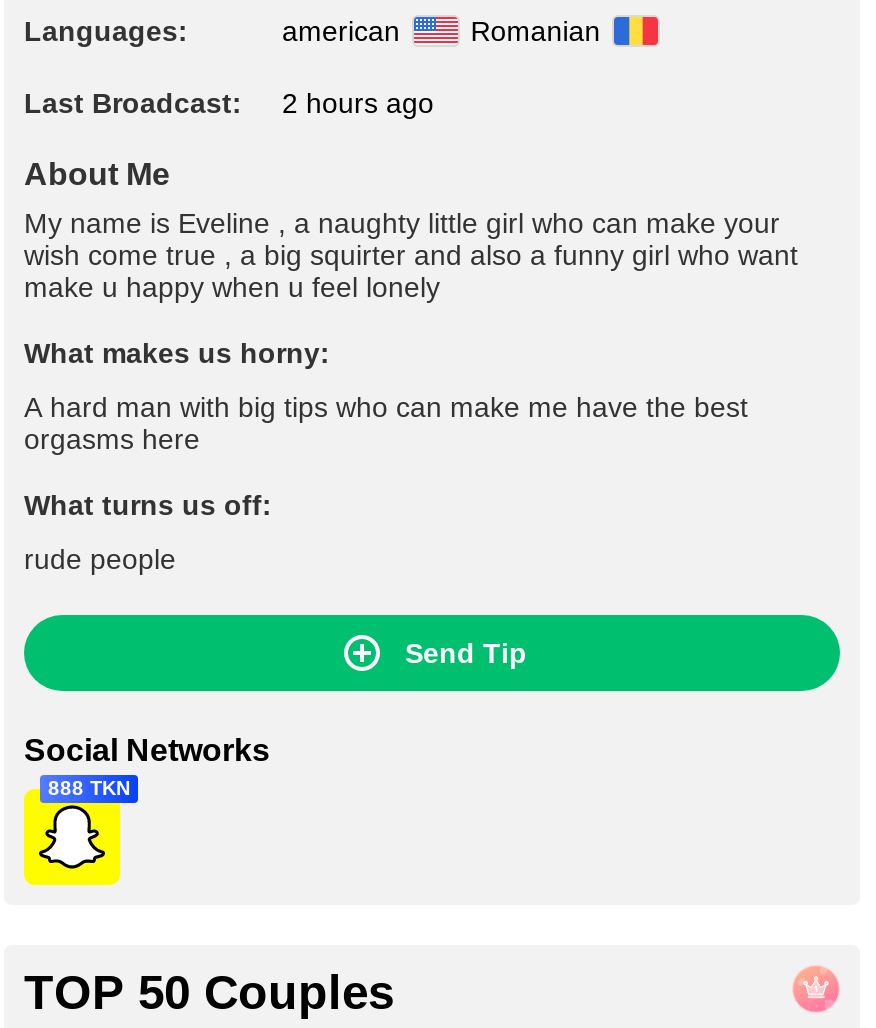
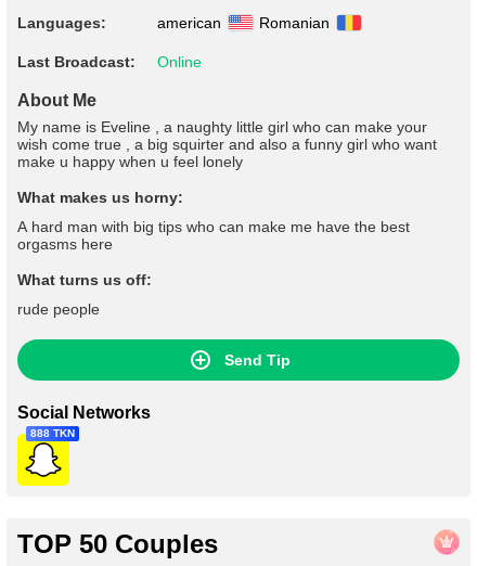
- 2 hours ago
+ Online
